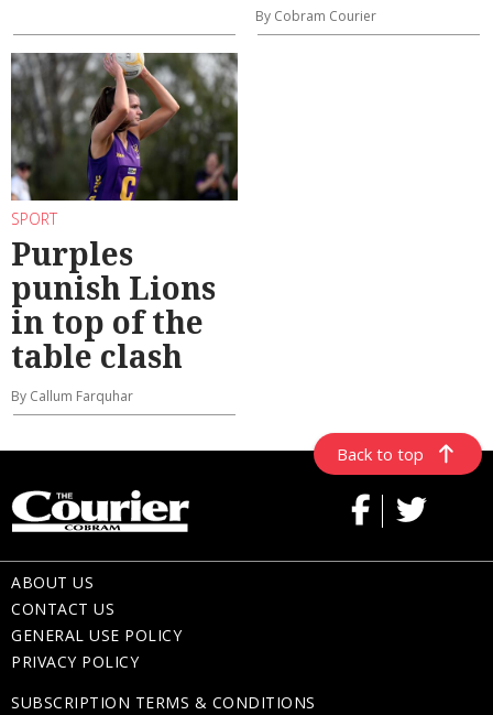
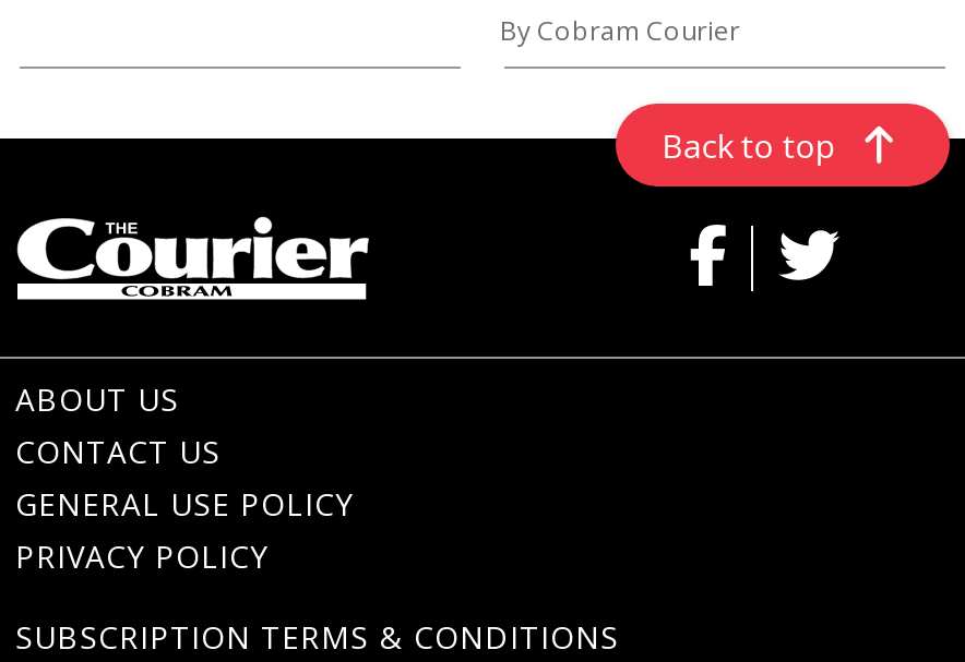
- [image]
- SPORT
- Purples
- punish Lions
- in top of the
- table clash
- By Callum Farquhar
